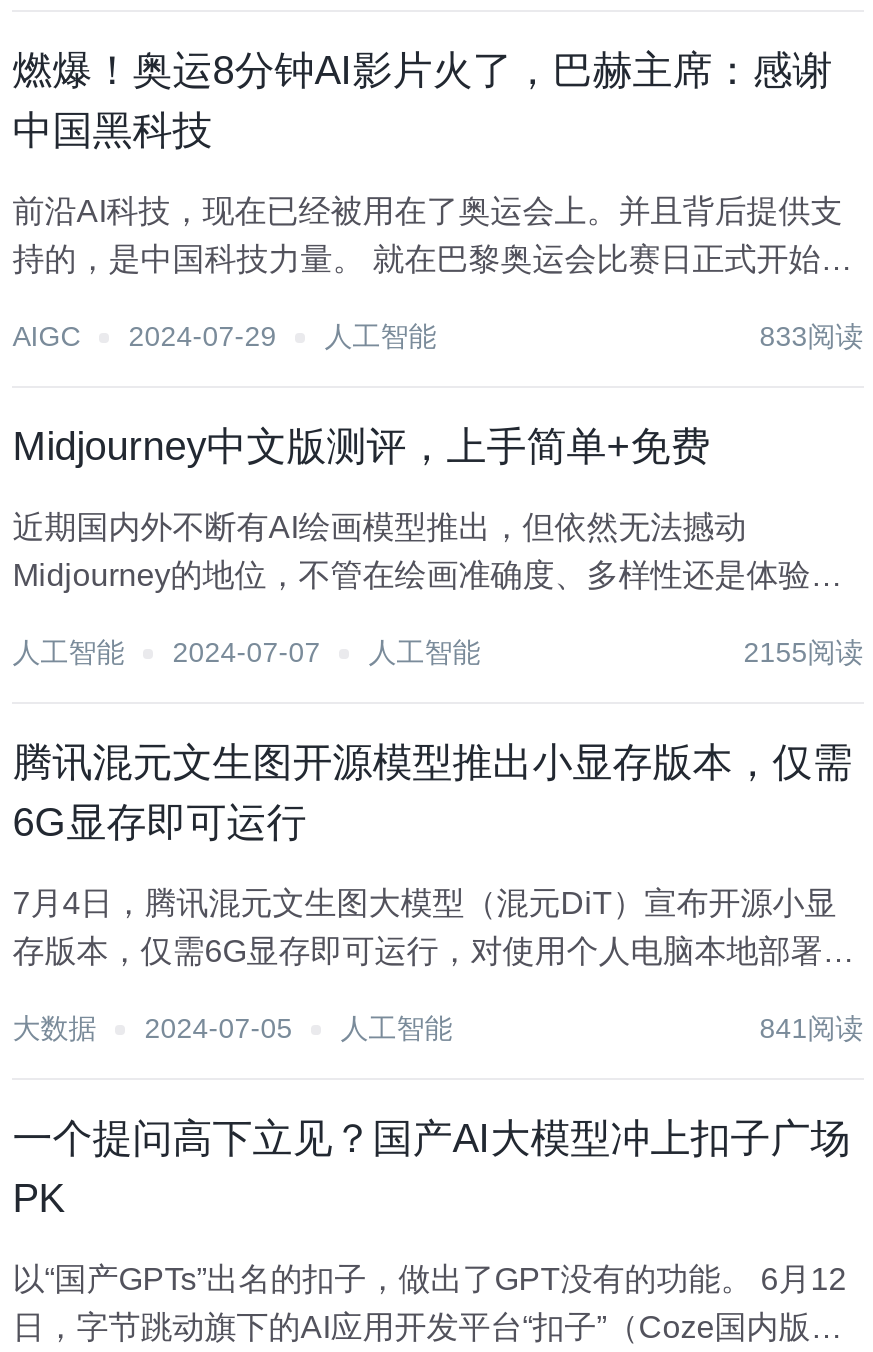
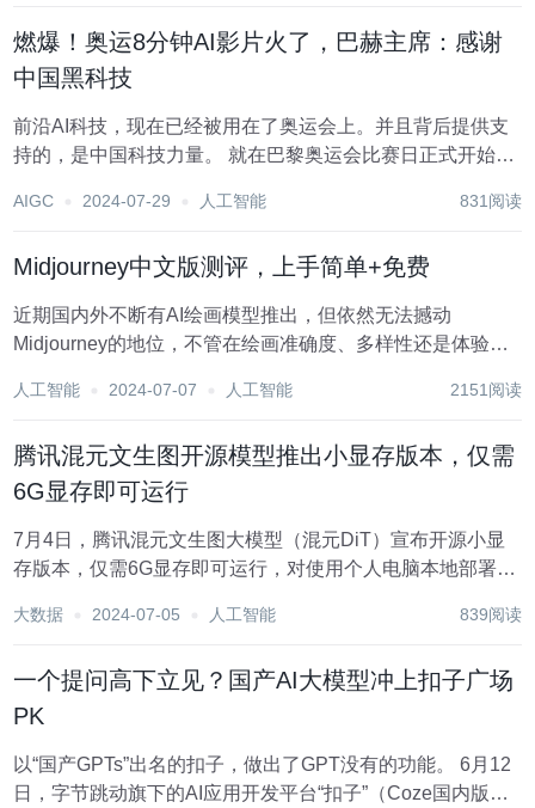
- 833阅读
+ 831阅读

- 2155阅读
+ 2151阅读

- 841阅读
+ 839阅读
